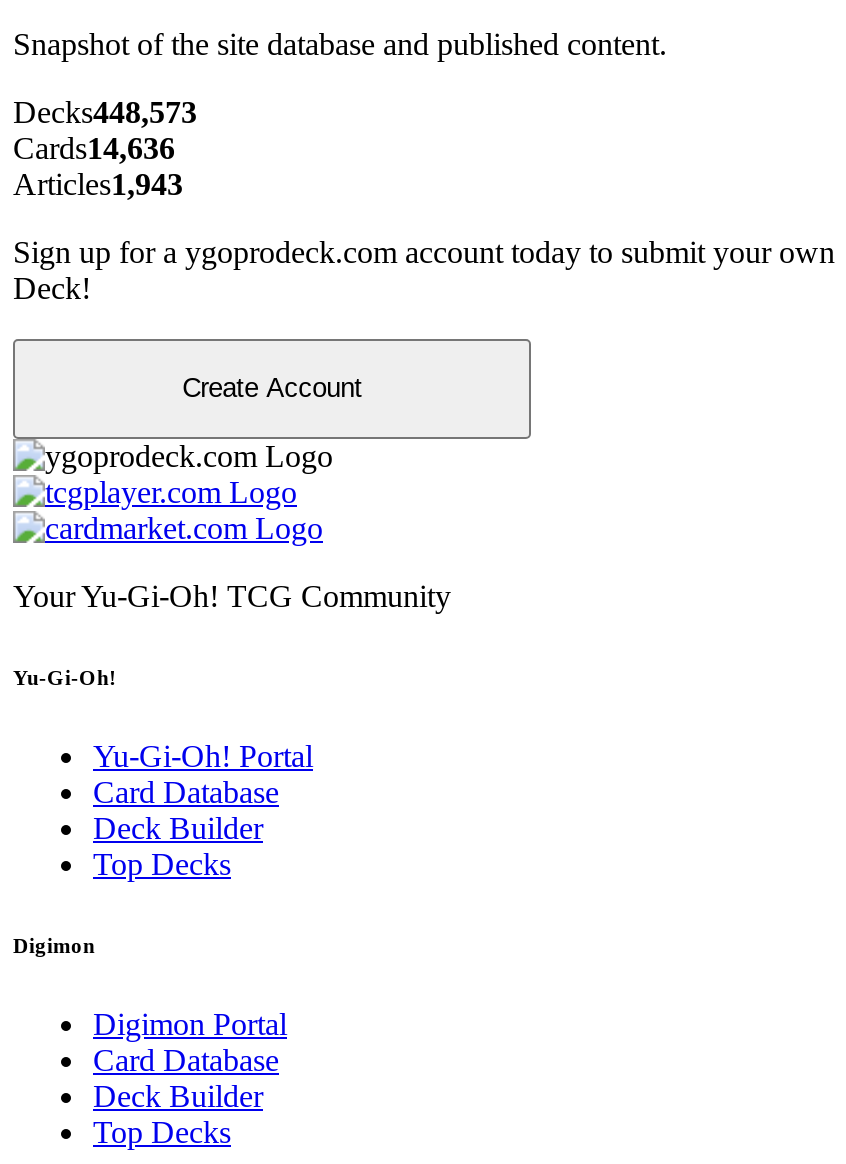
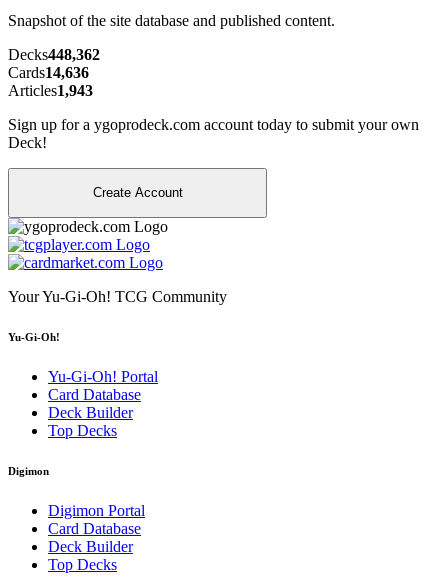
- Decks448,573
+ Decks448,362
